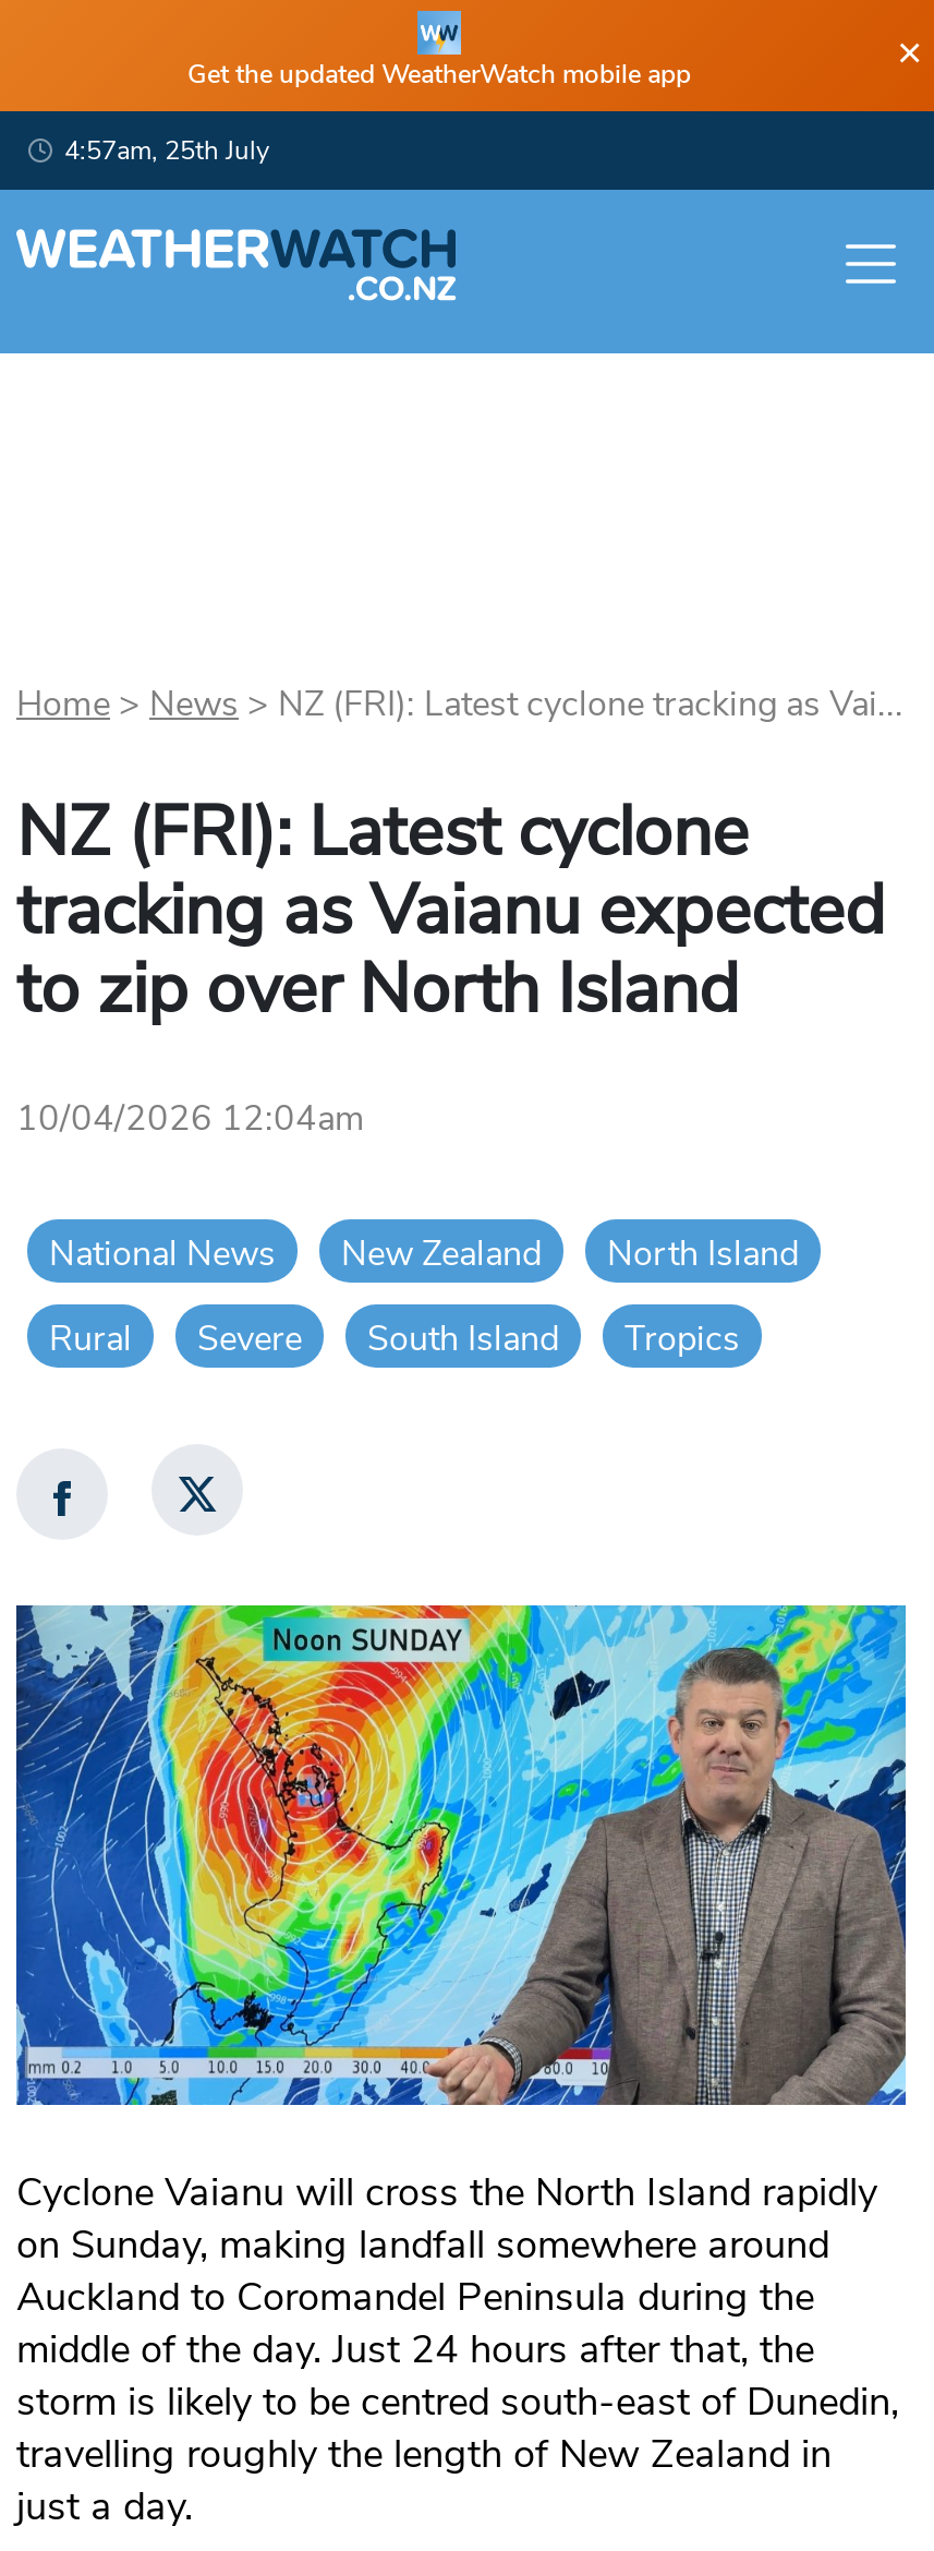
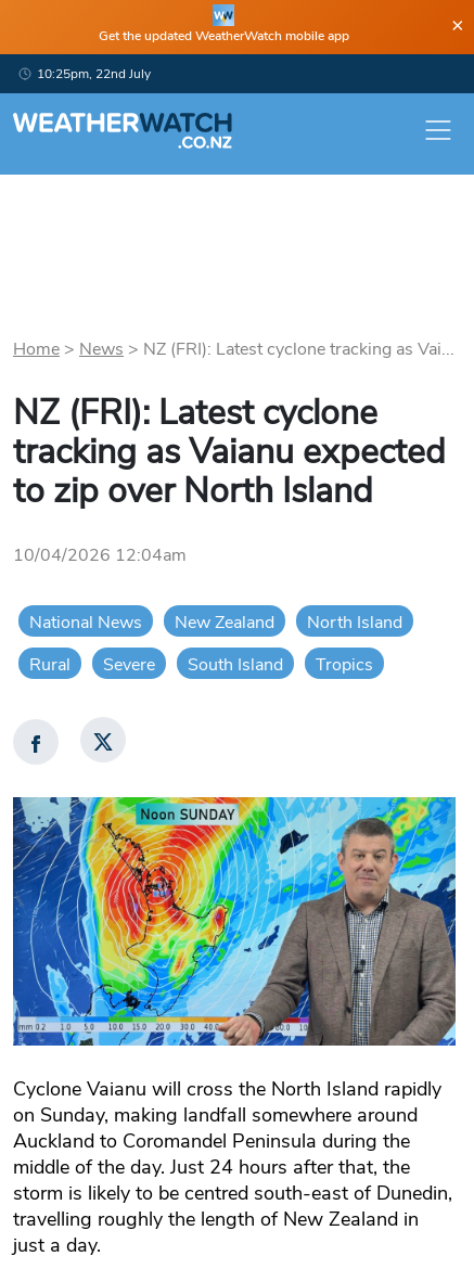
- 4:57am, 25th July
+ 10:25pm, 22nd July
